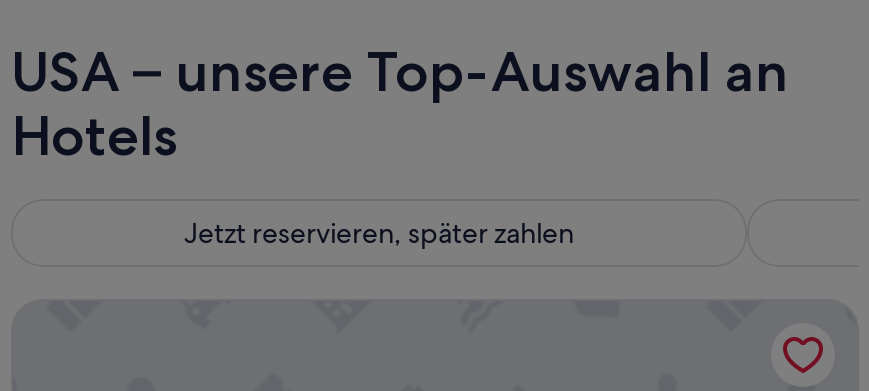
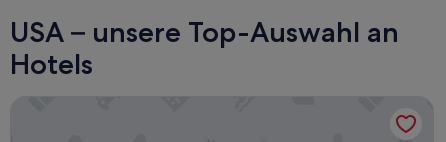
- Jetzt reservieren, später zahlen
